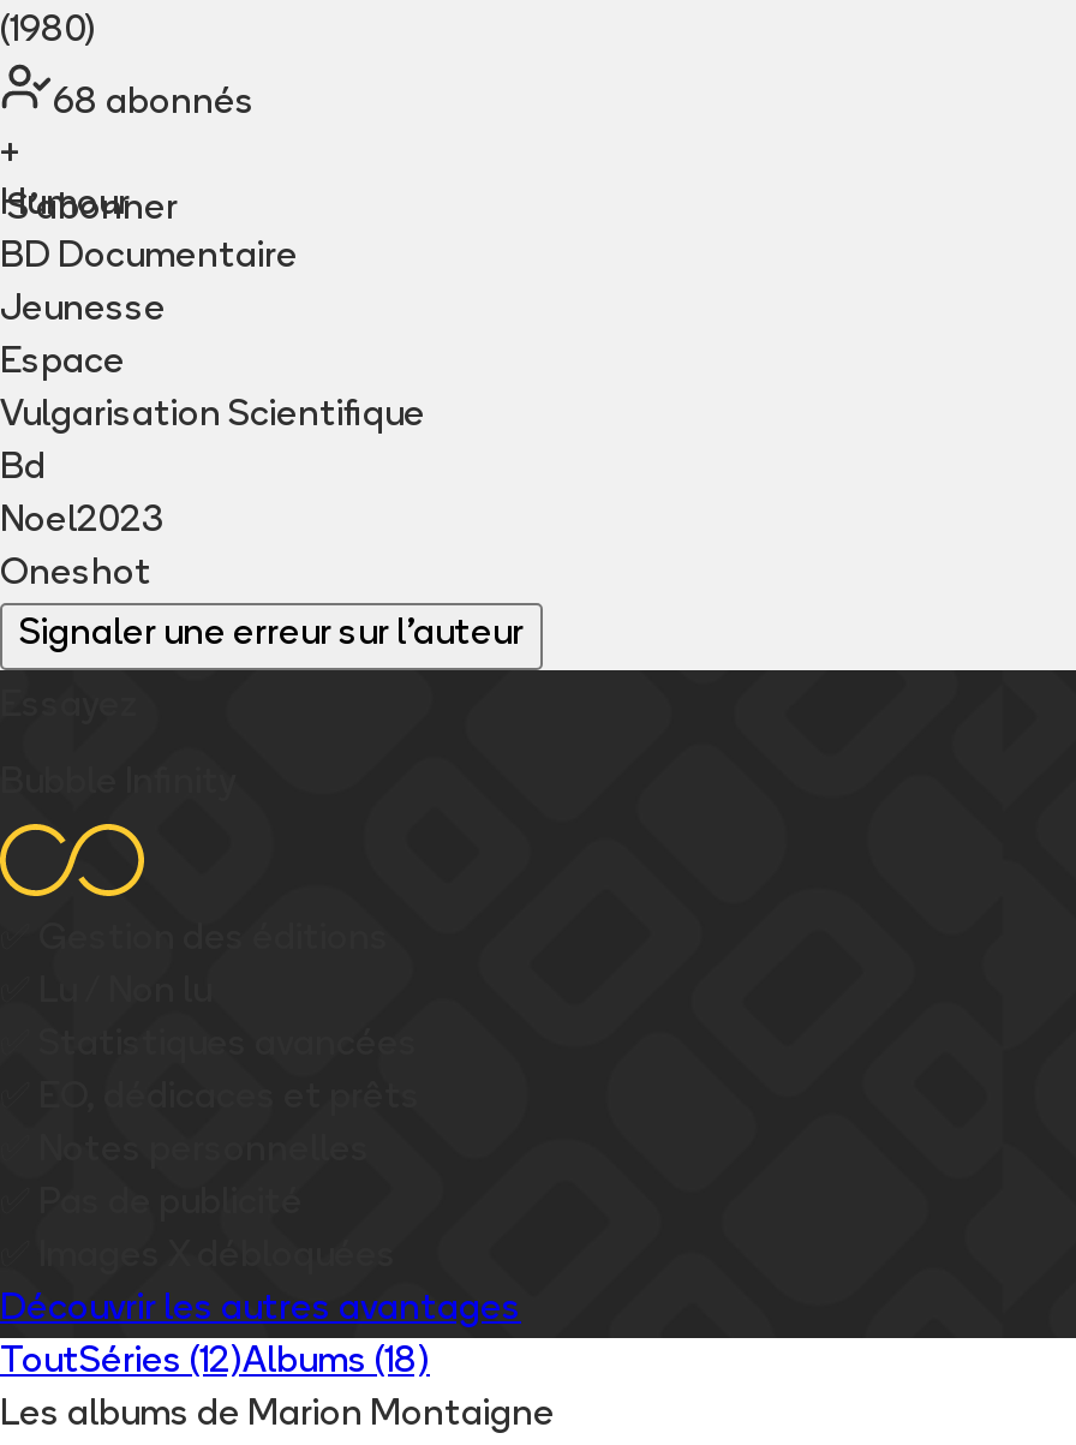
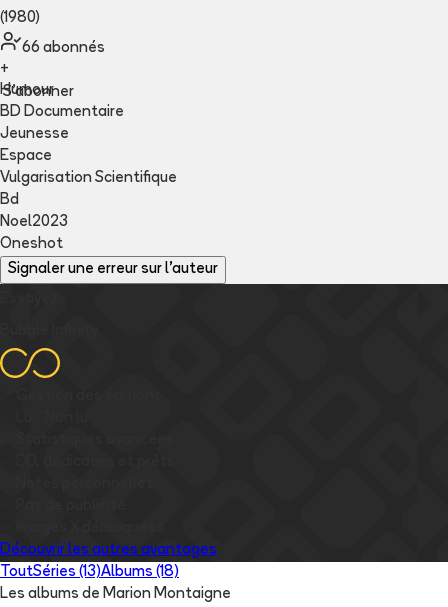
- 68 abonnés
+ 66 abonnés

- ToutSéries (12)Albums (18)
+ ToutSéries (13)Albums (18)
